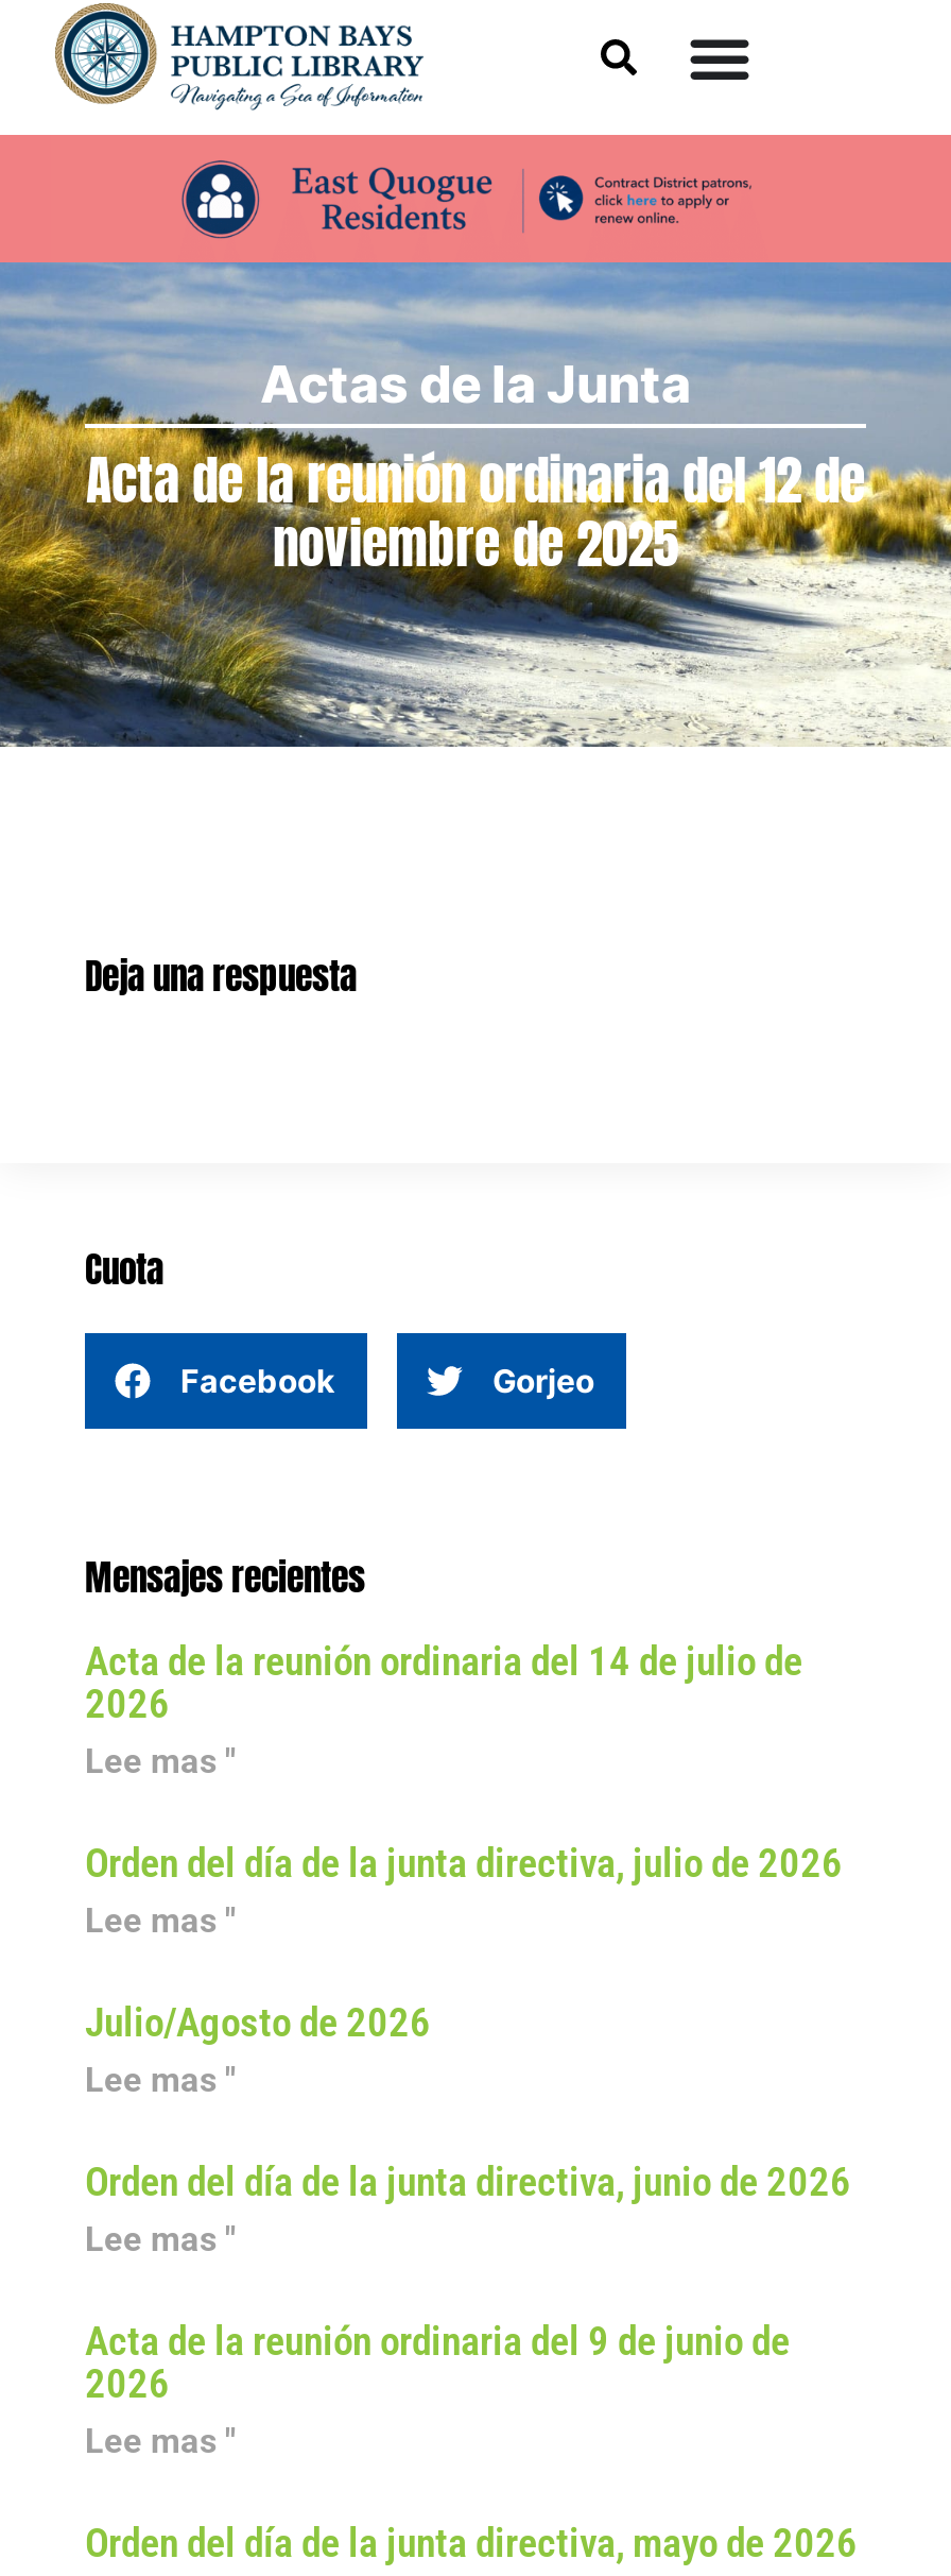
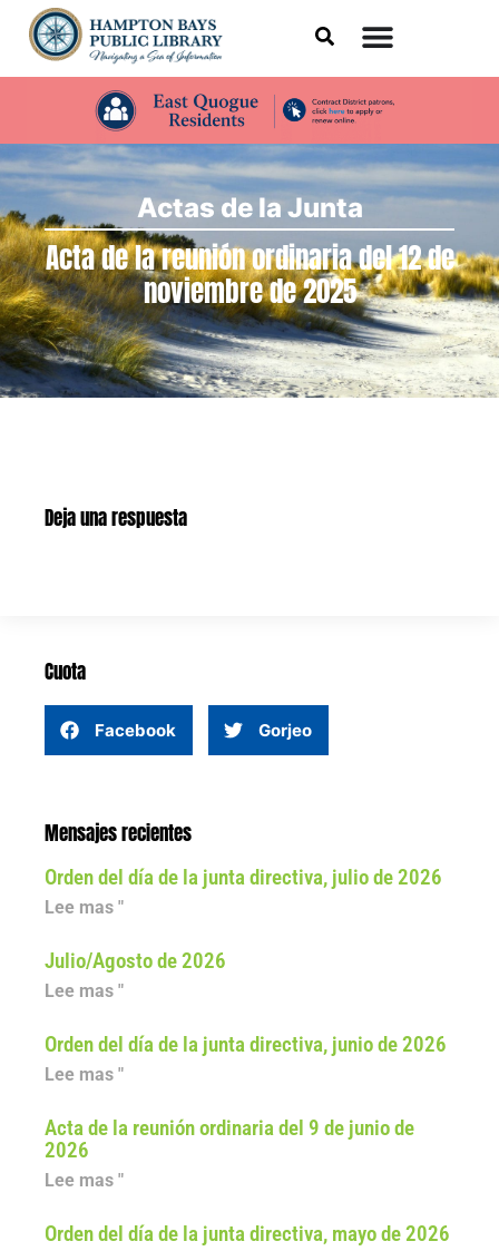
- Acta de la reunión ordinaria del 14 de julio de
- 2026
- Lee mas "
